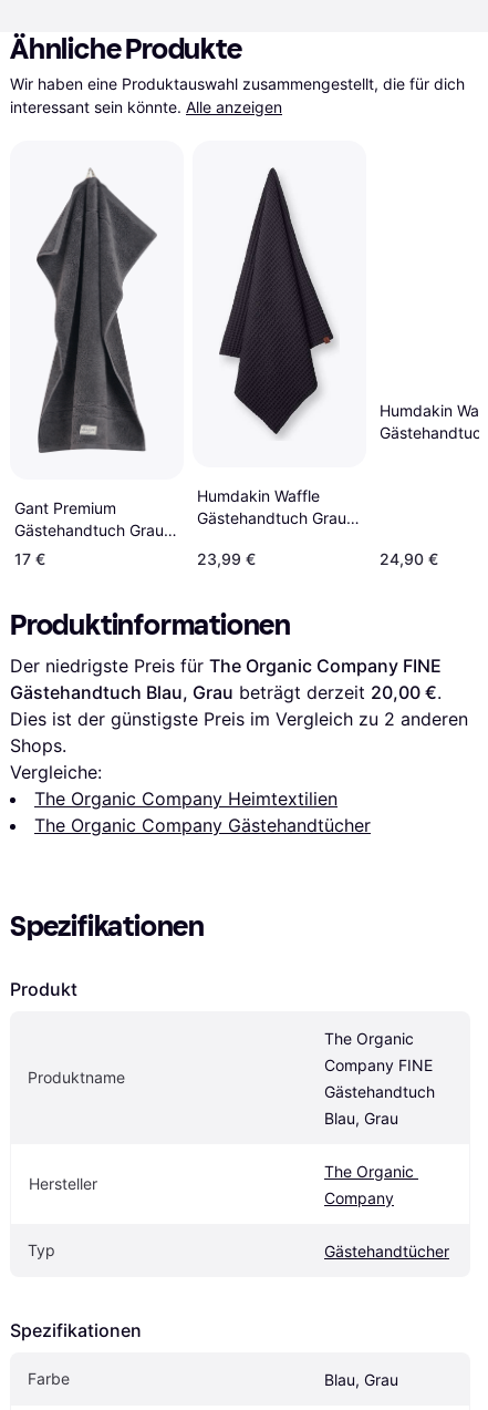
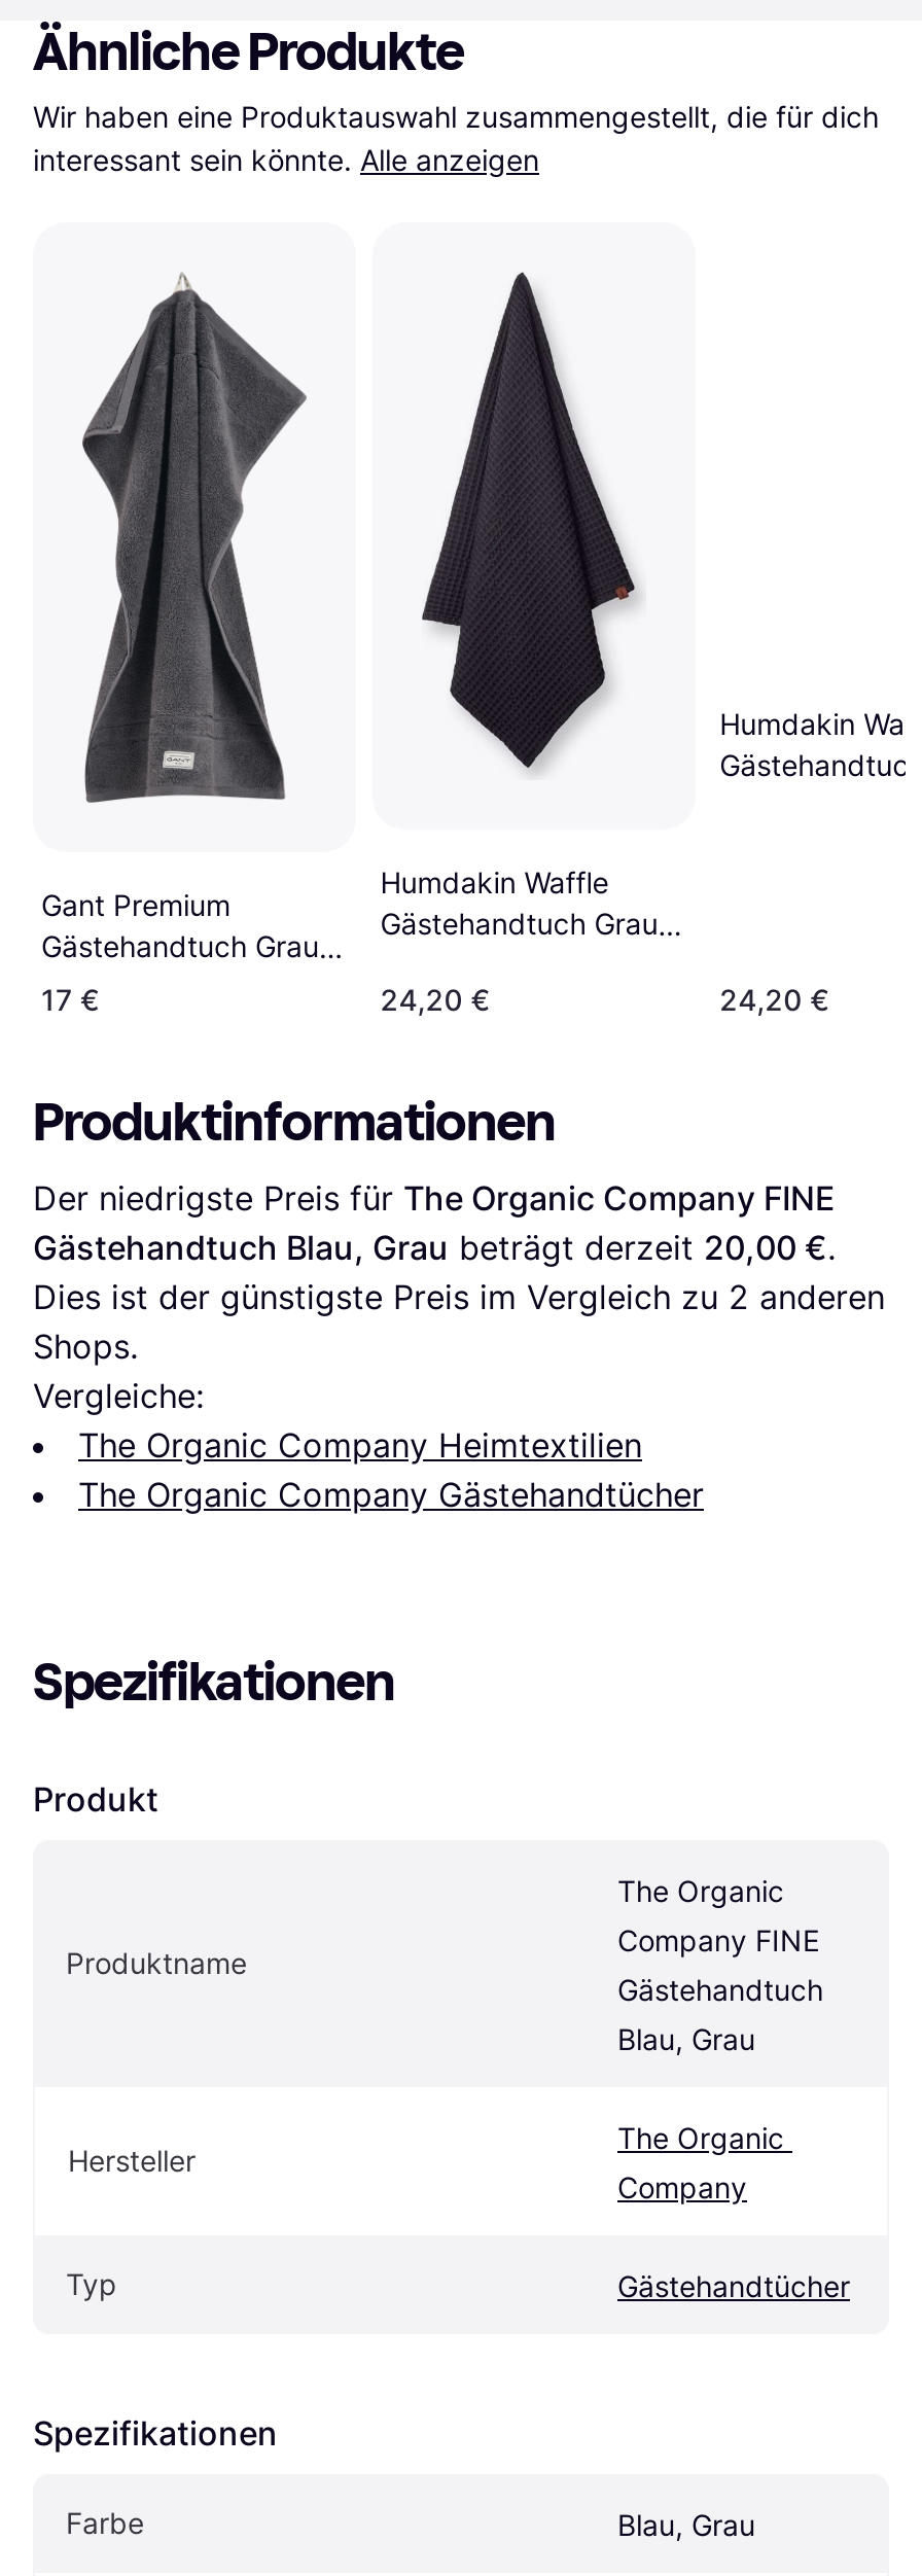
- 23,99 €
+ 24,20 €

- 24,90 €
+ 24,20 €
